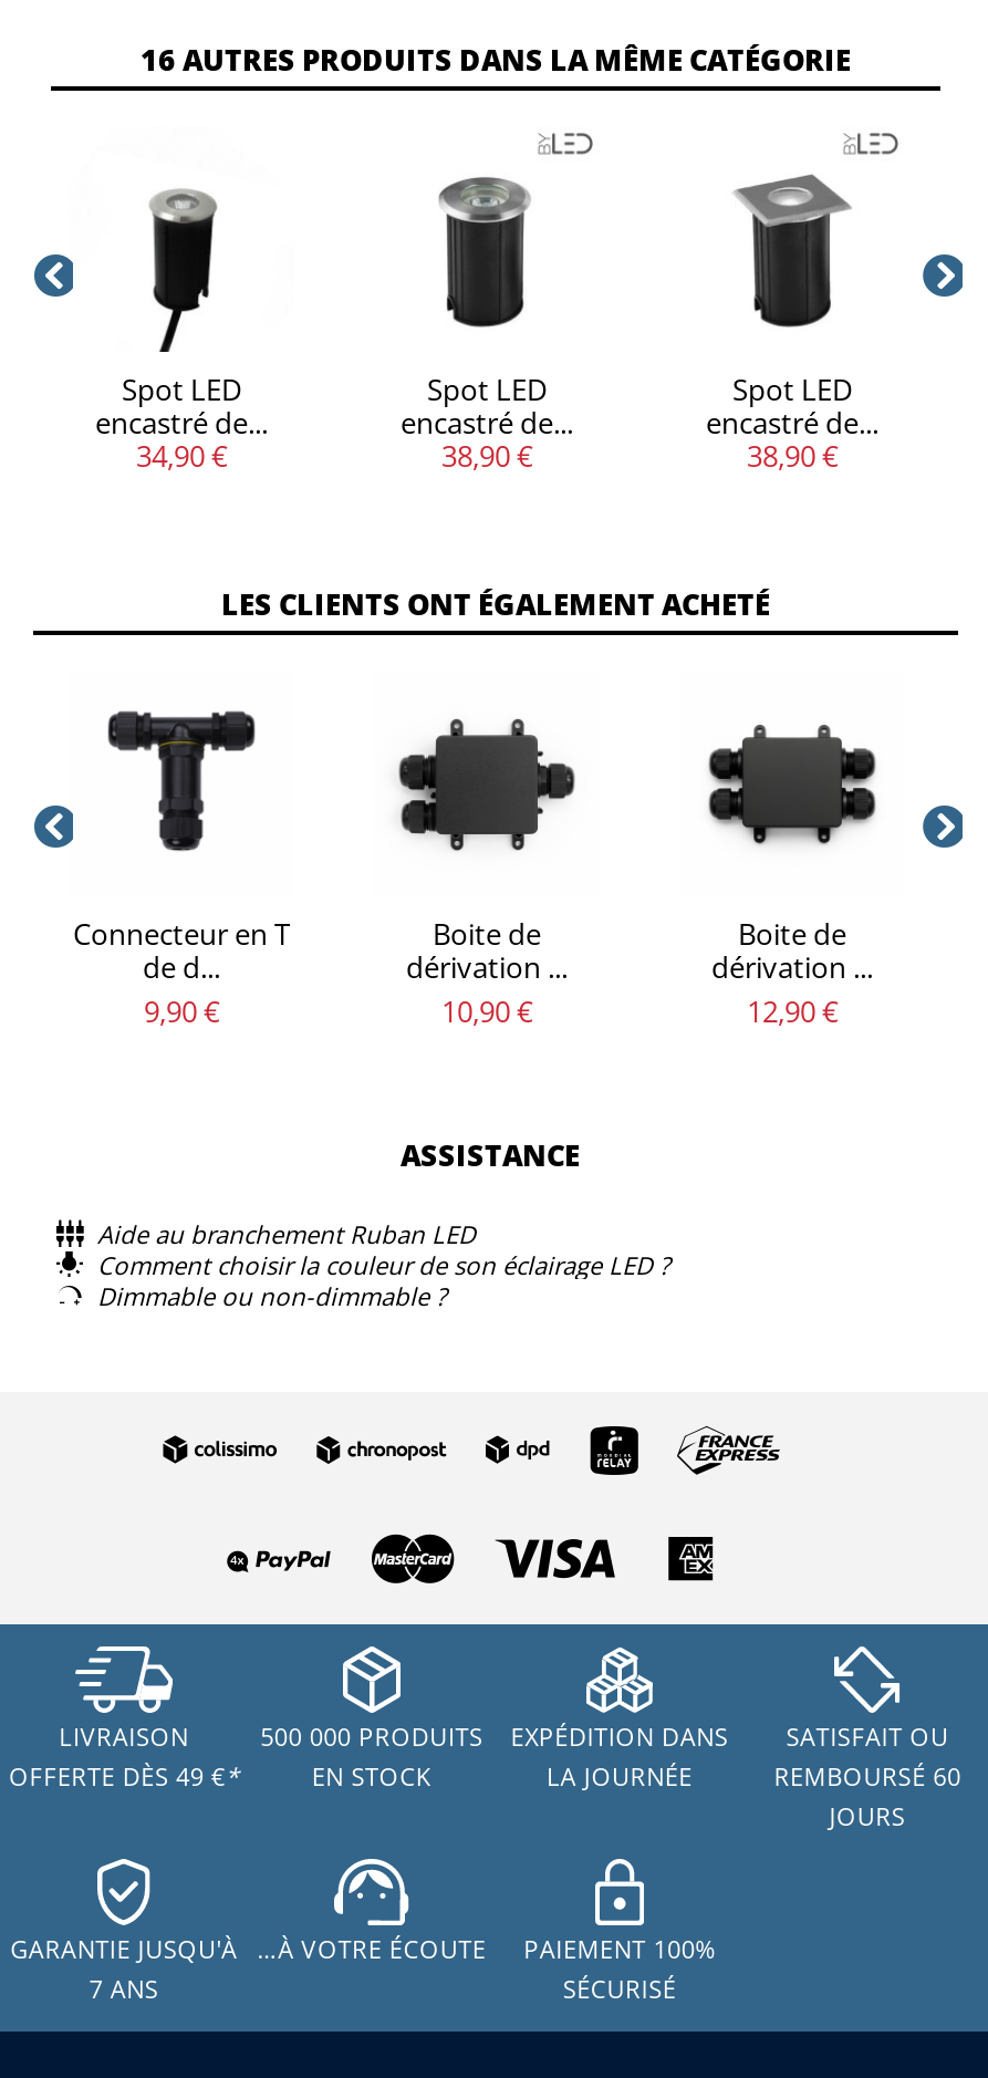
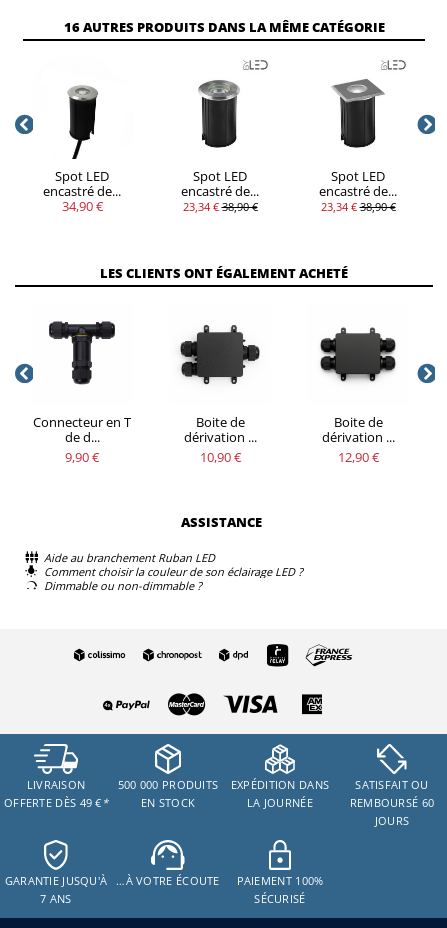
- 38,90 €
+ 23,34 € 38,90 €

- 38,90 €
+ 23,34 € 38,90 €
